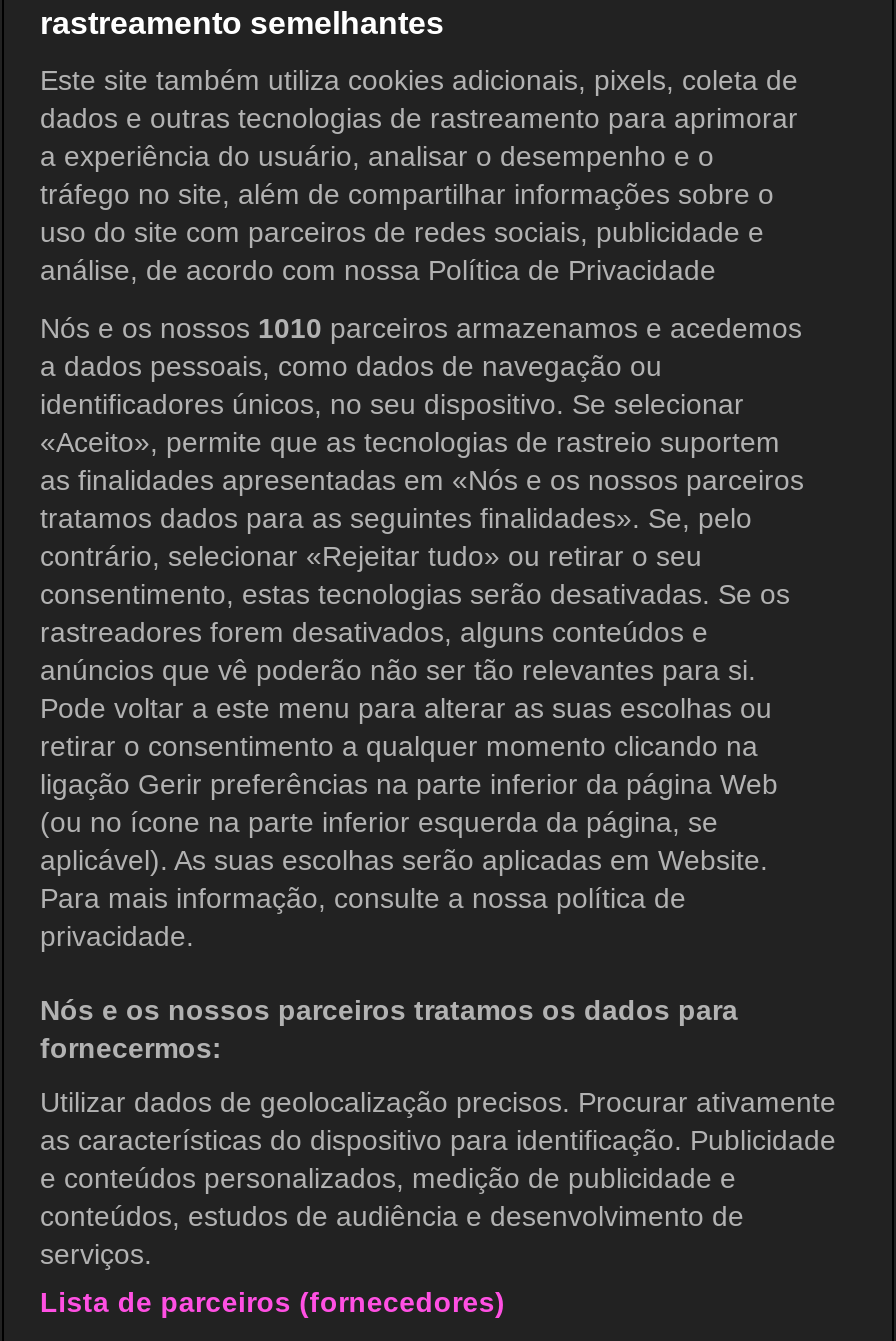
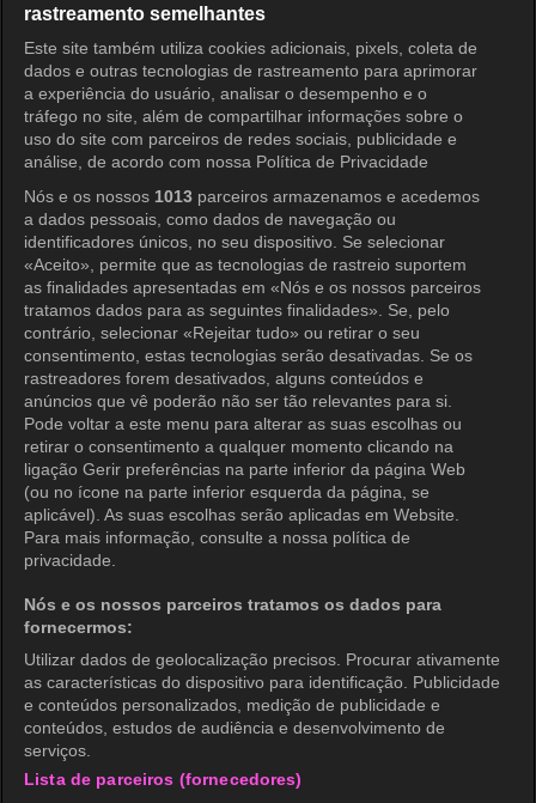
- Nós e os nossos 1010 parceiros armazenamos e acedemos
+ Nós e os nossos 1013 parceiros armazenamos e acedemos
